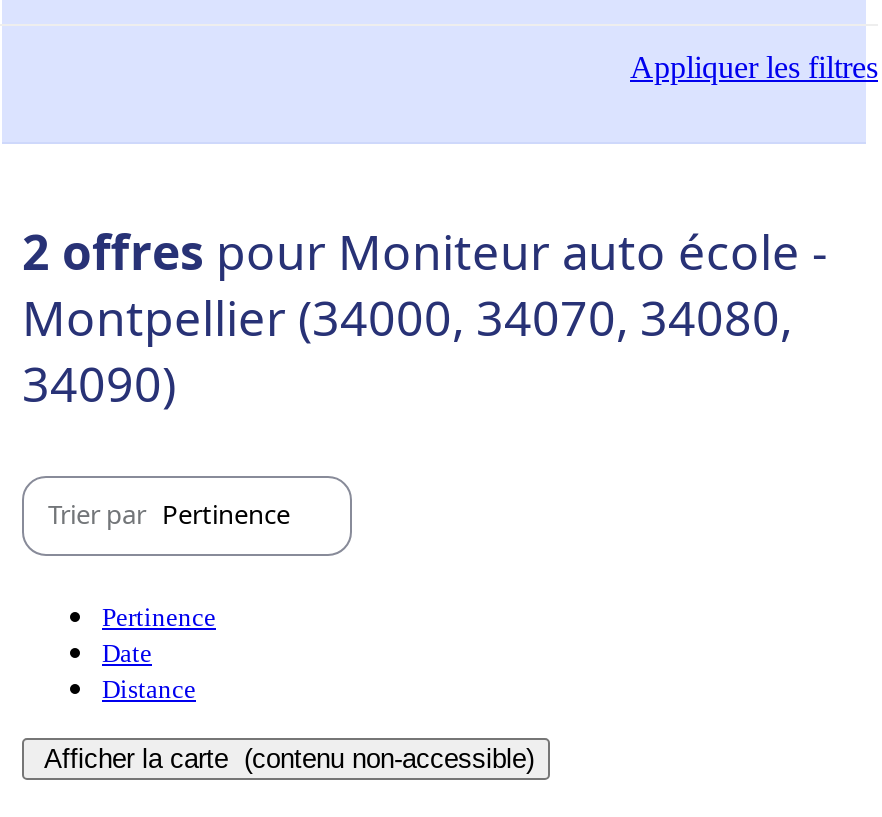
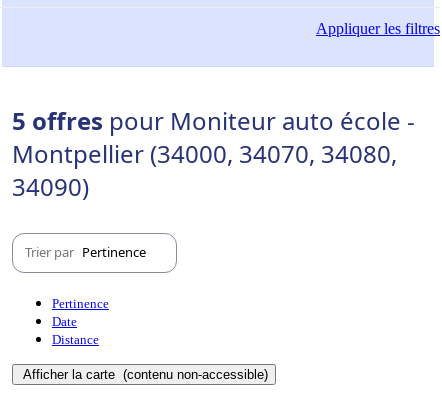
- 2 offres pour Moniteur auto école -
+ 5 offres pour Moniteur auto école -
